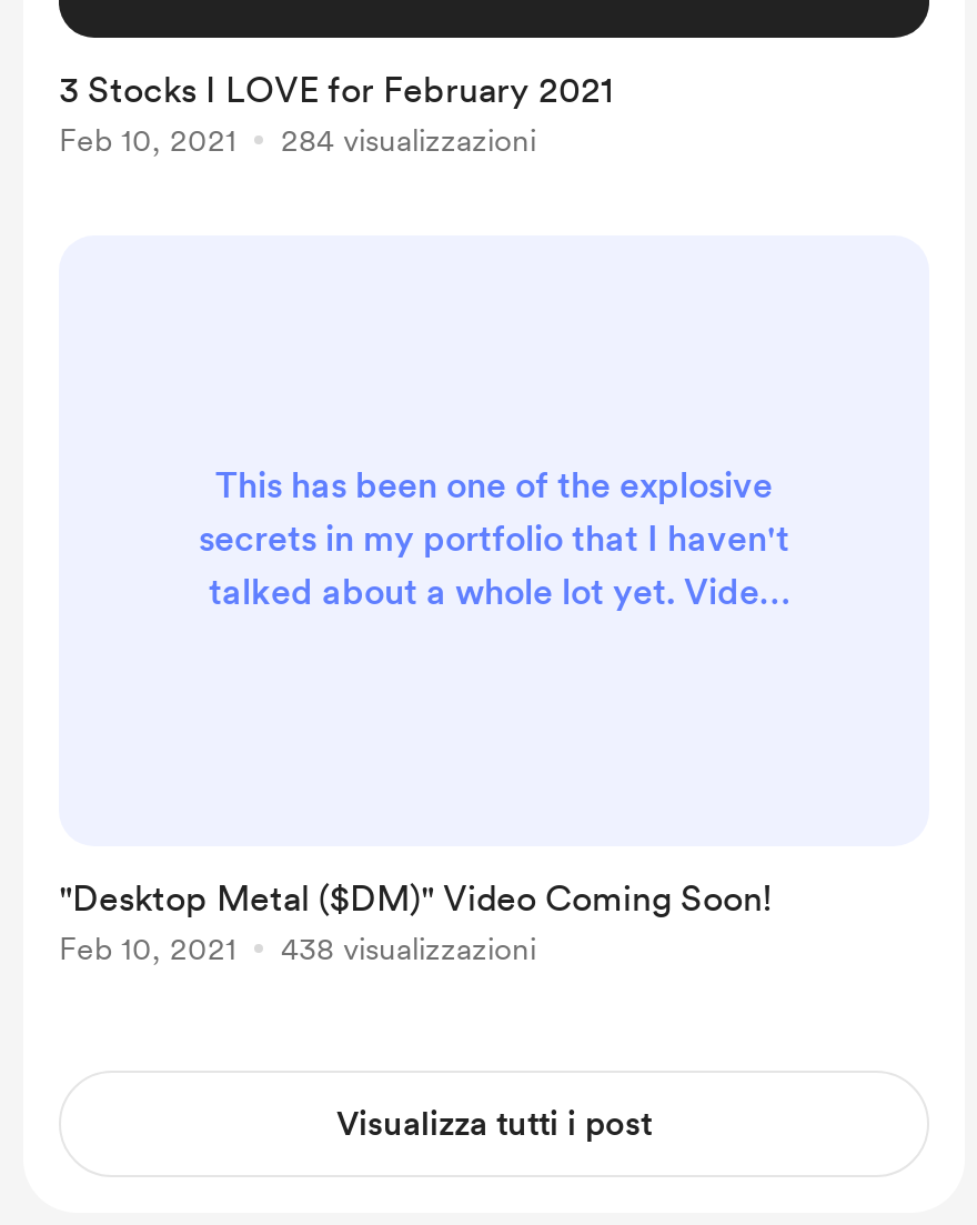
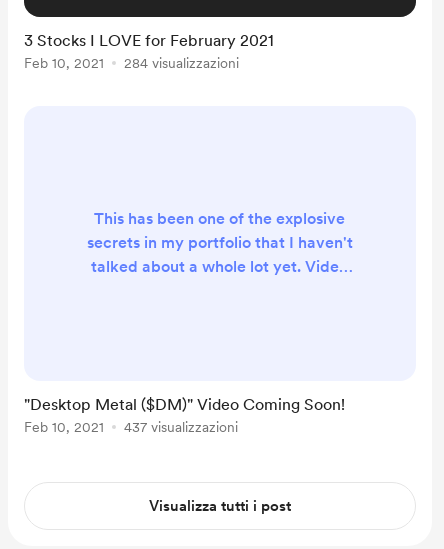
- 438 visualizzazioni
+ 437 visualizzazioni
